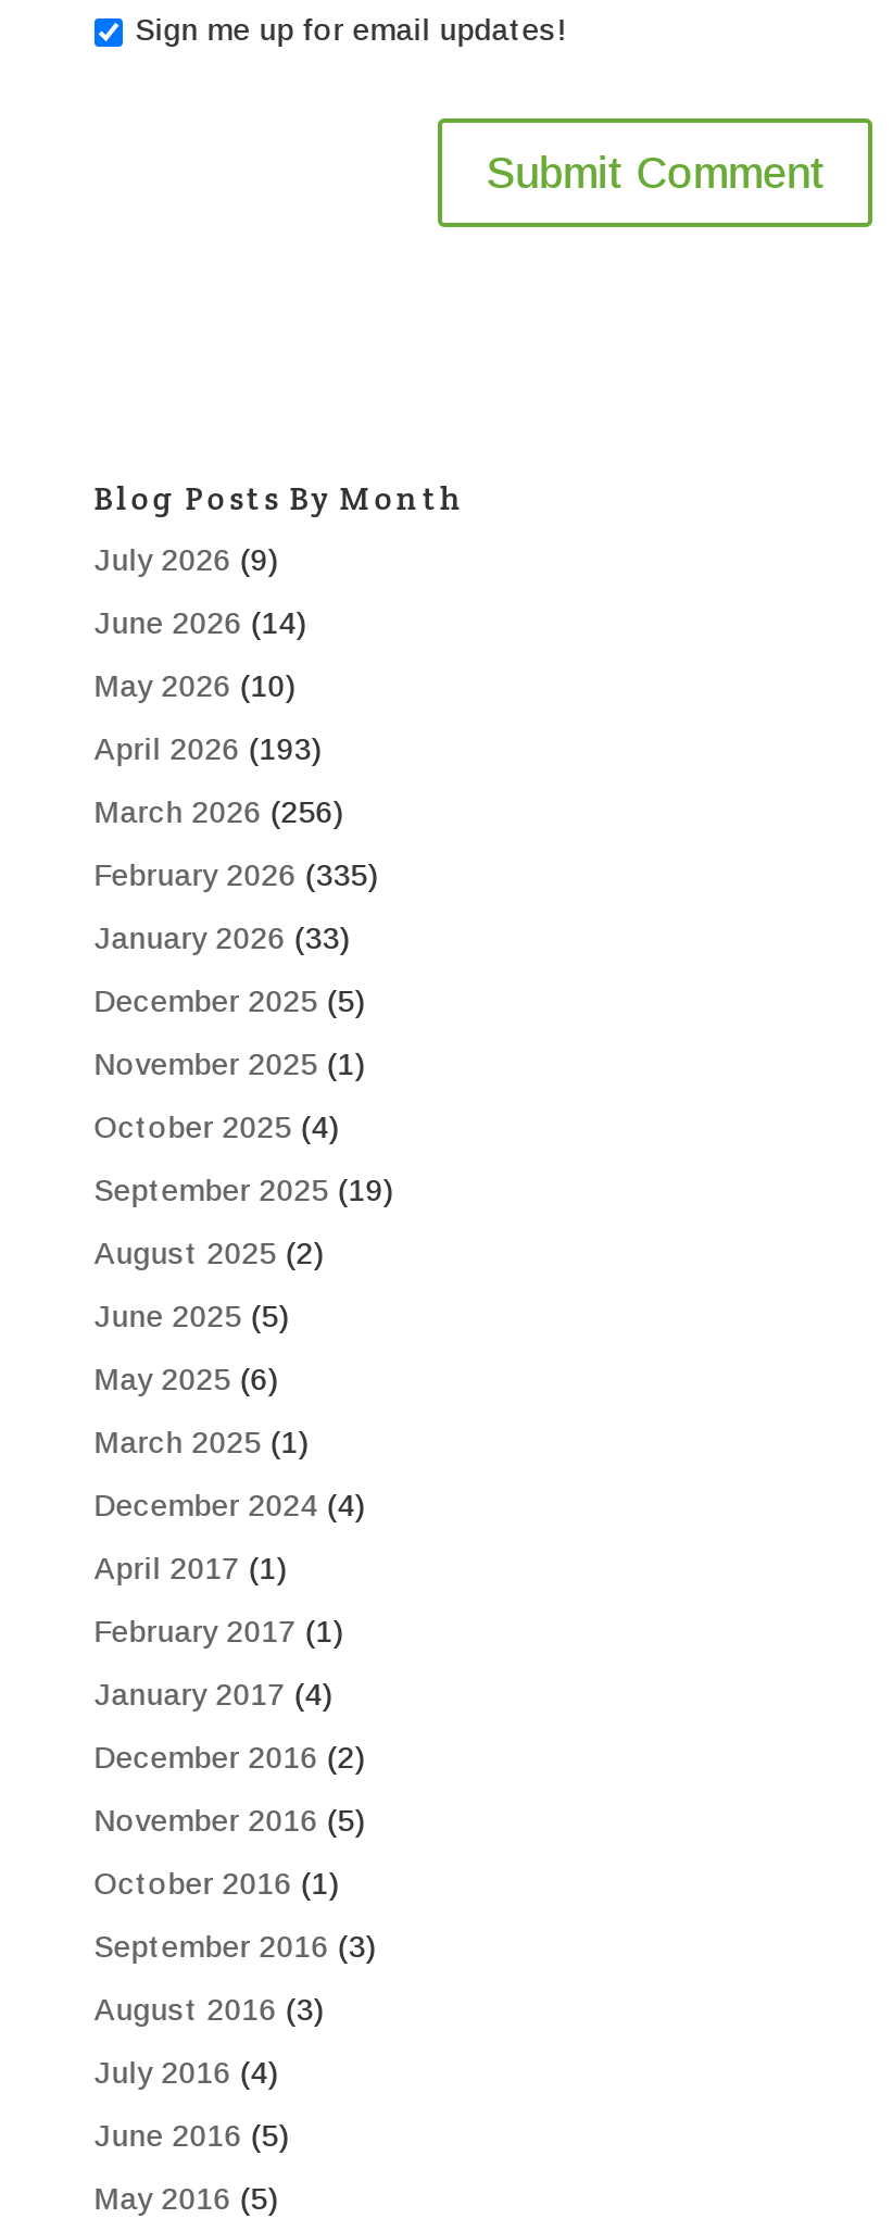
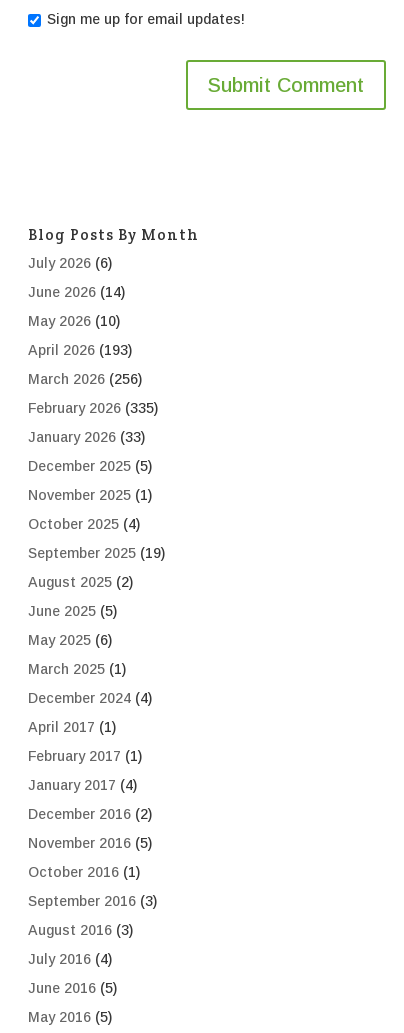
- July 2026 (9)
+ July 2026 (6)
